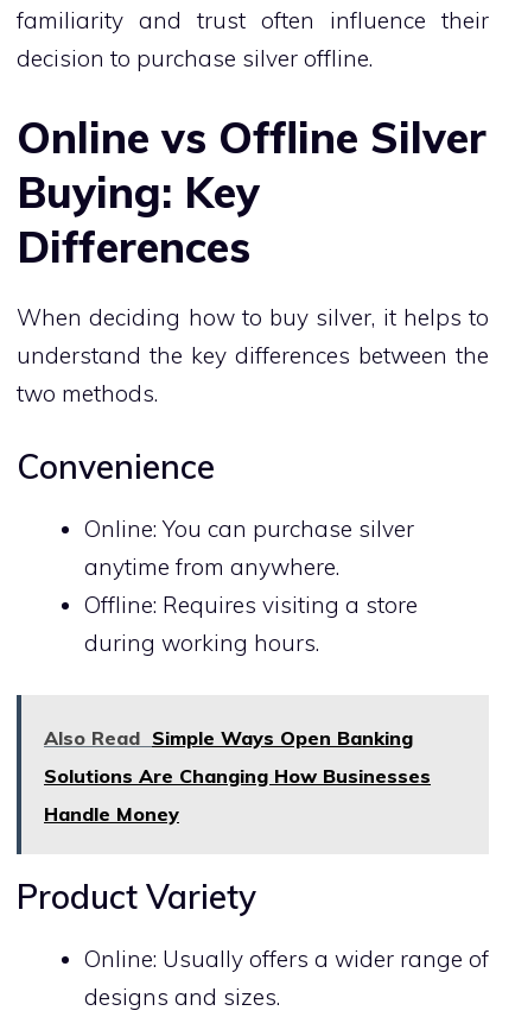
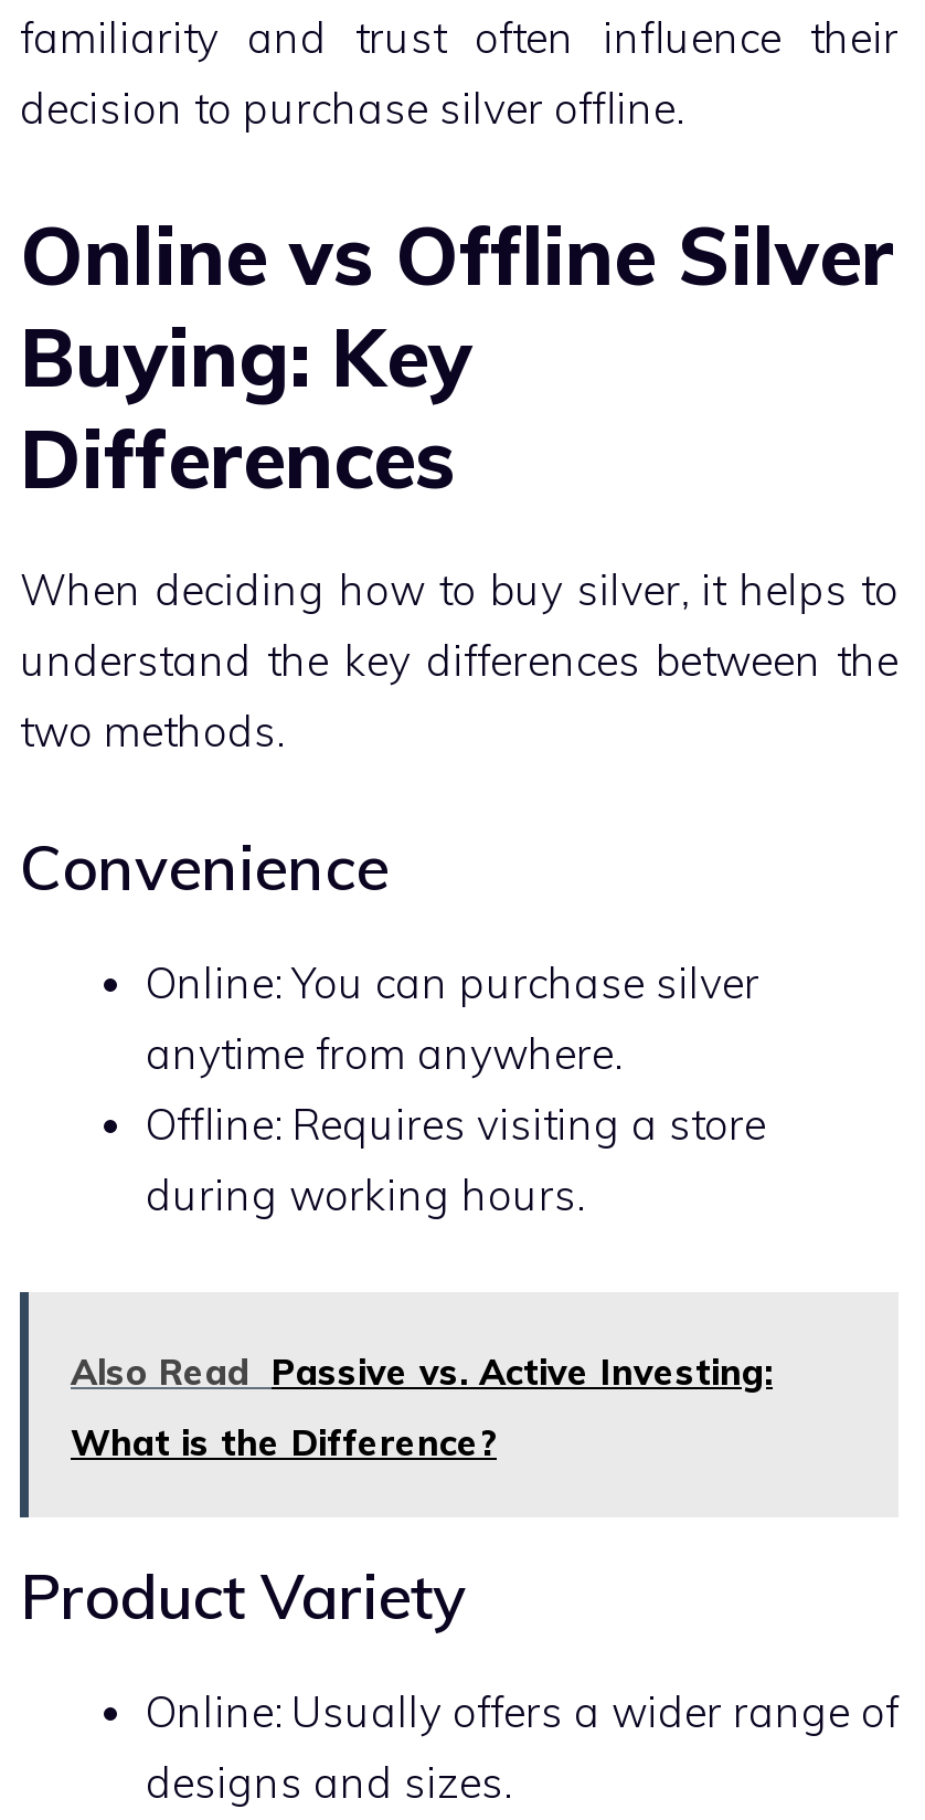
- Also Read Simple Ways Open Banking
- Solutions Are Changing How Businesses
- Handle Money
+ Also Read Passive vs. Active Investing:
+ What is the Difference?
